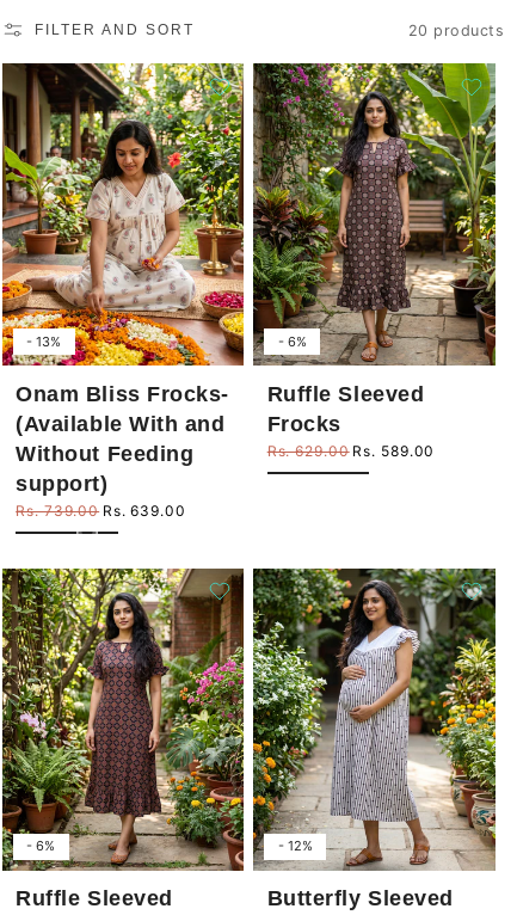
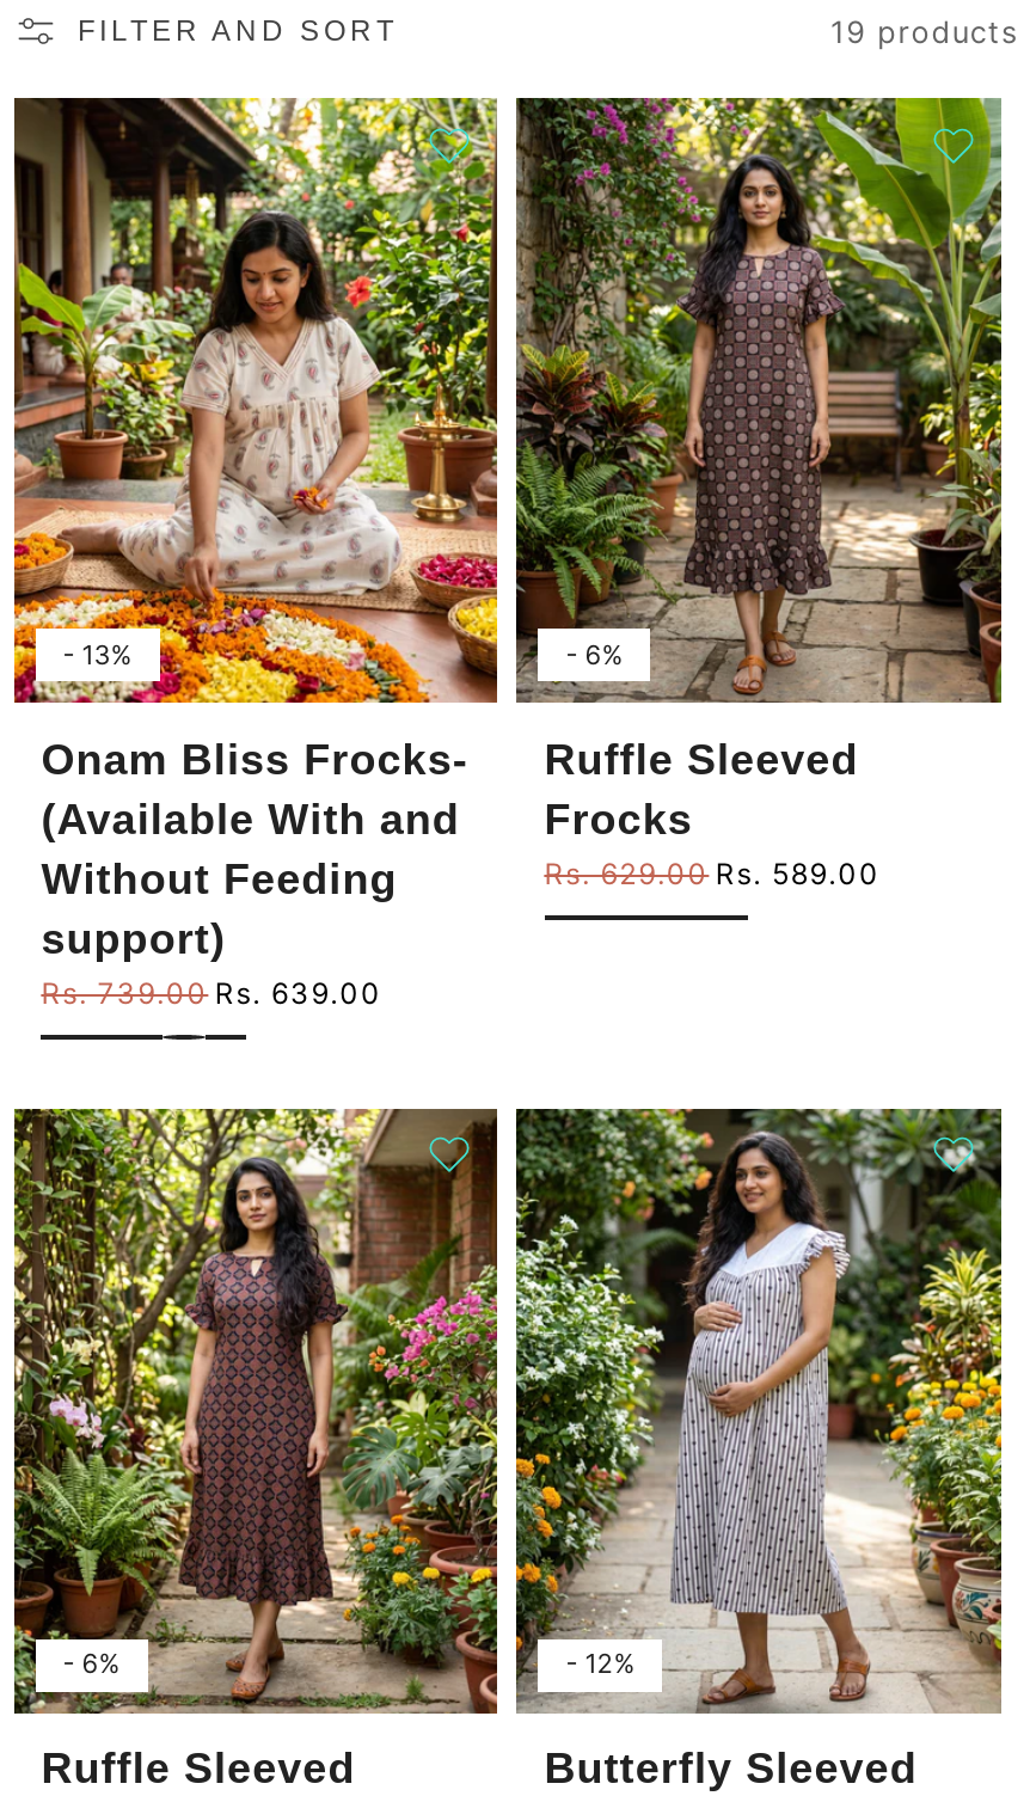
- 20 products
+ 19 products
